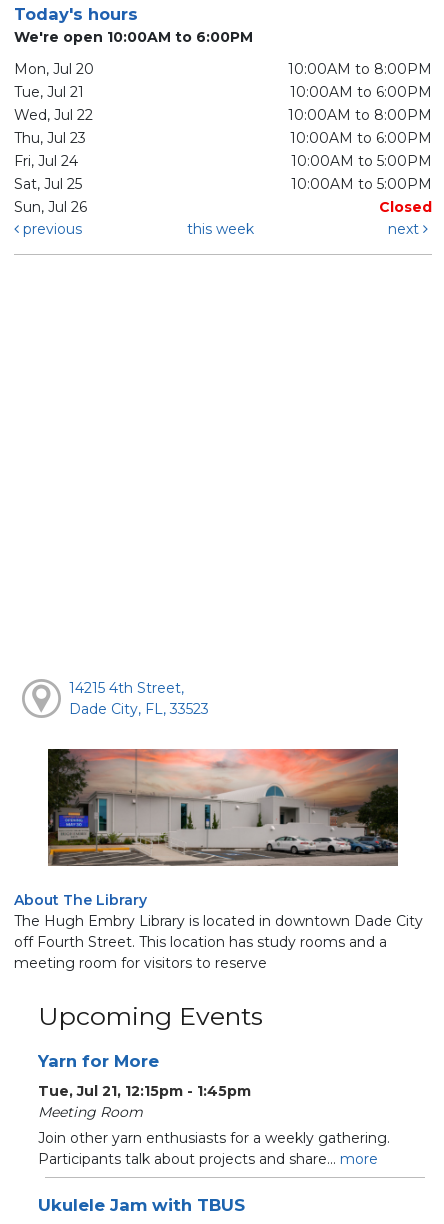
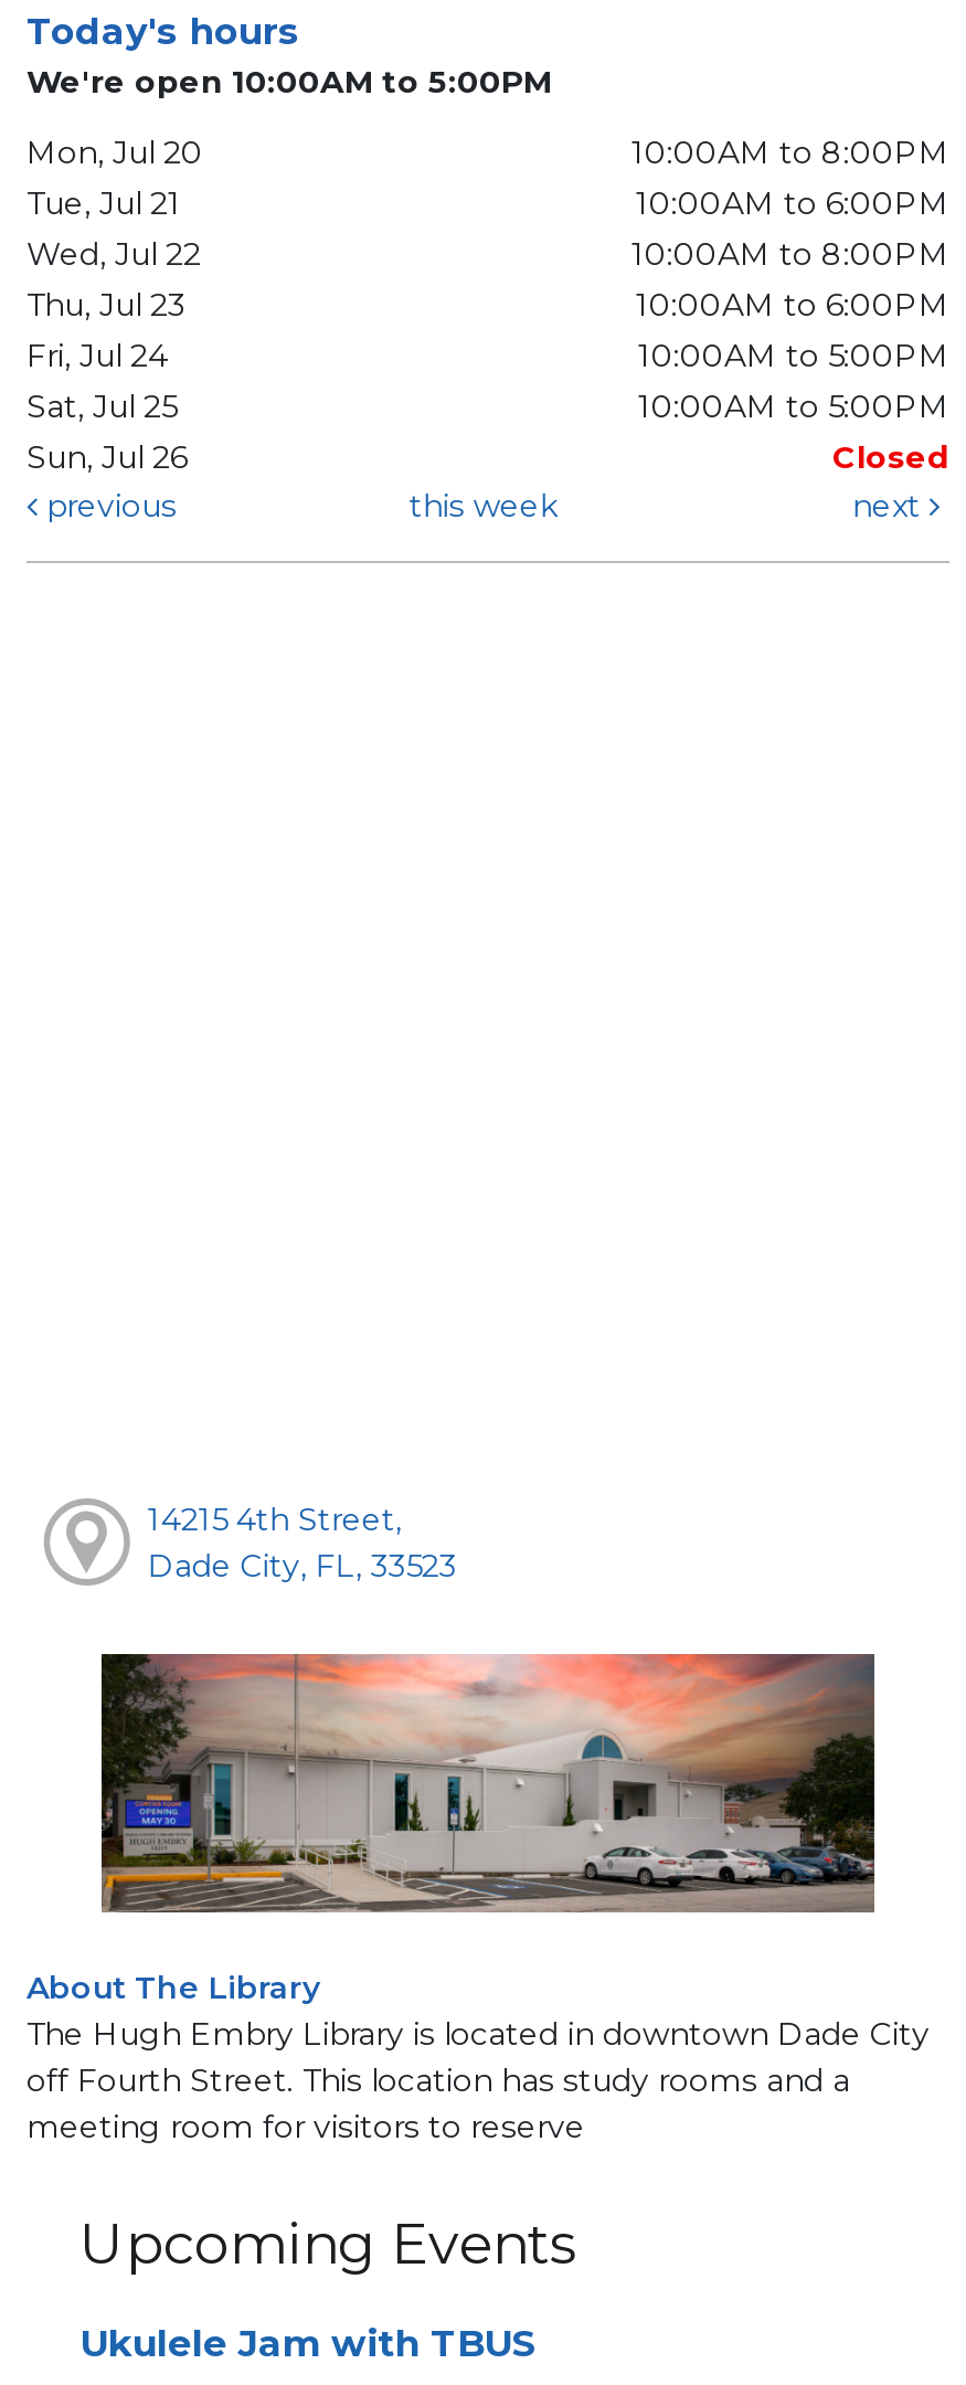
- We're open 10:00AM to 6:00PM
+ We're open 10:00AM to 5:00PM

- Yarn for More
- Tue, Jul 21, 12:15pm - 1:45pm
- Meeting Room
- Join other yarn enthusiasts for a weekly gathering.
- Participants talk about projects and share... more
